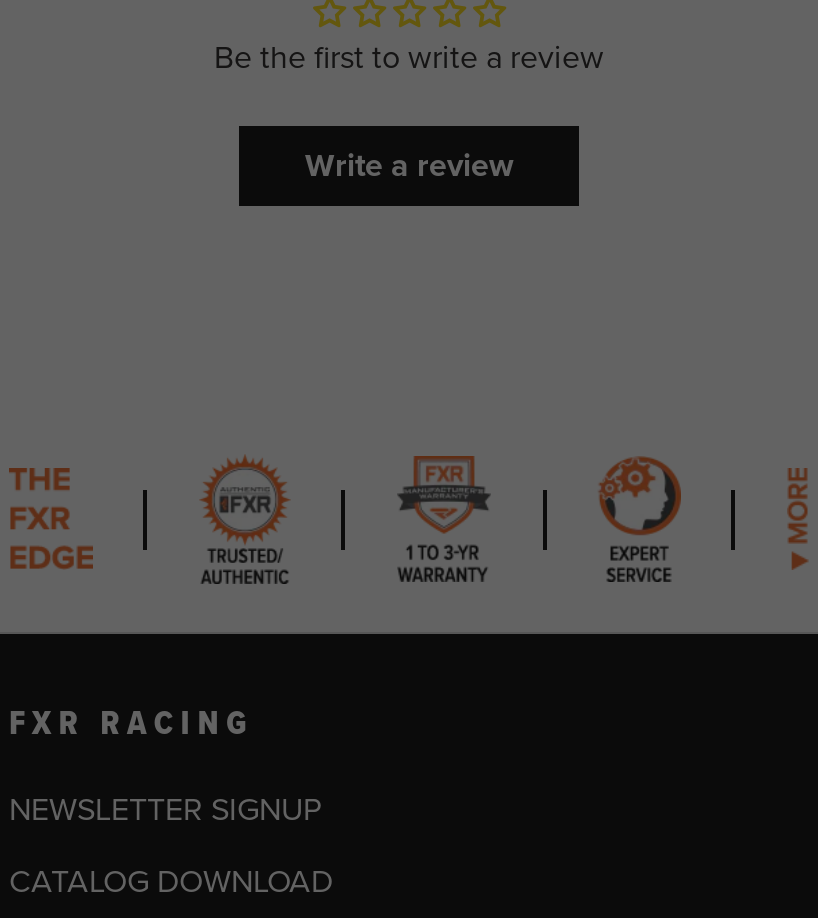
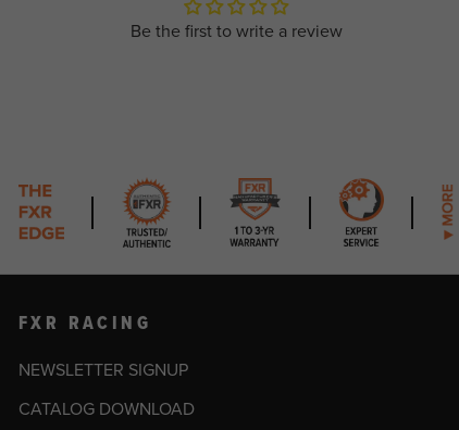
- Write a review
